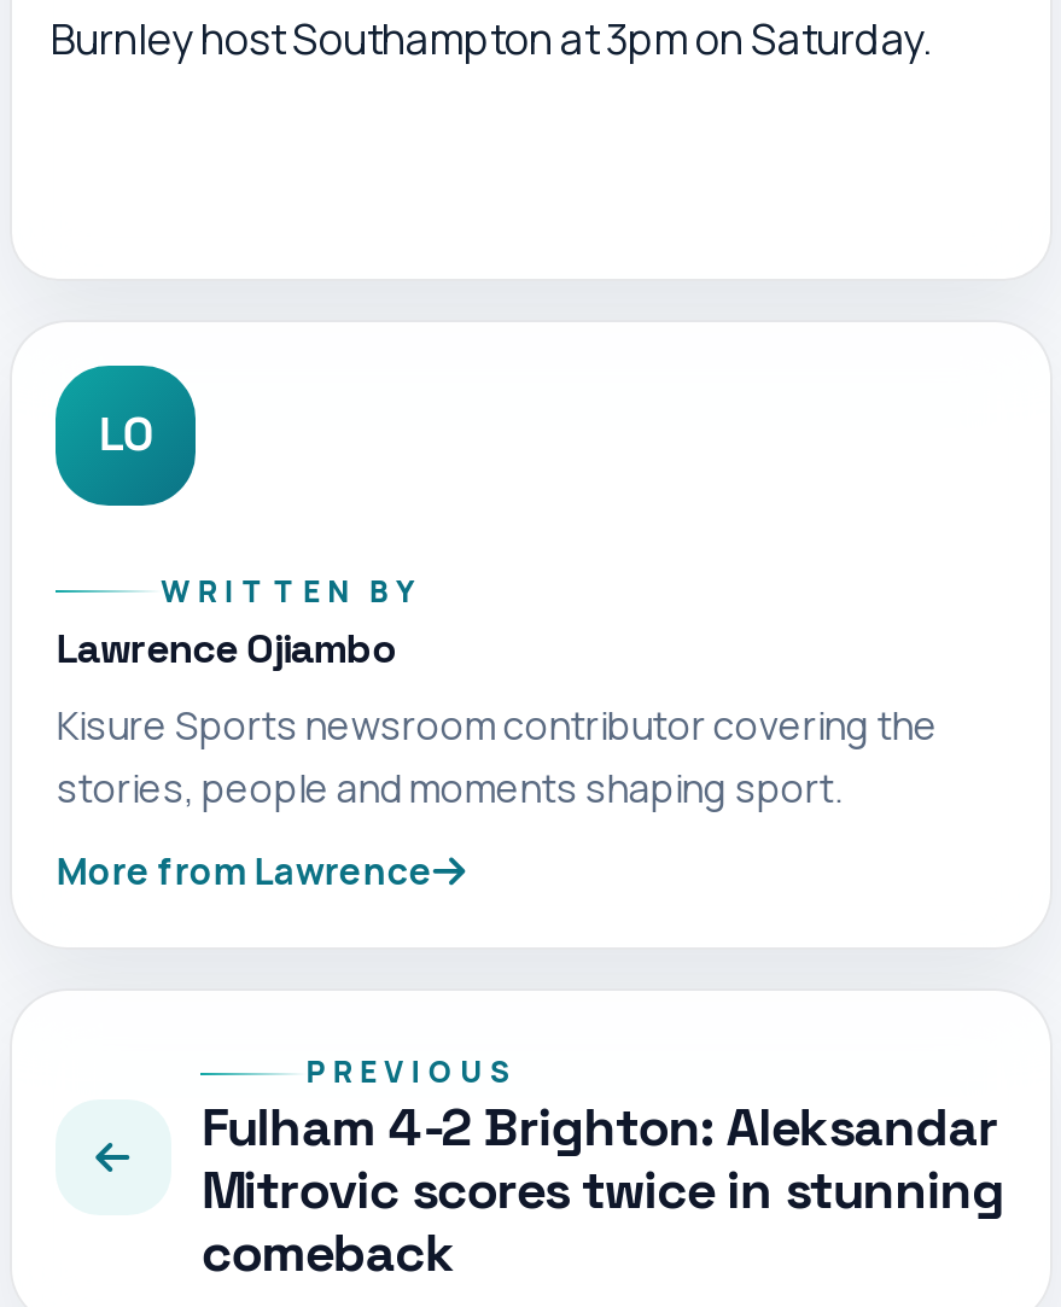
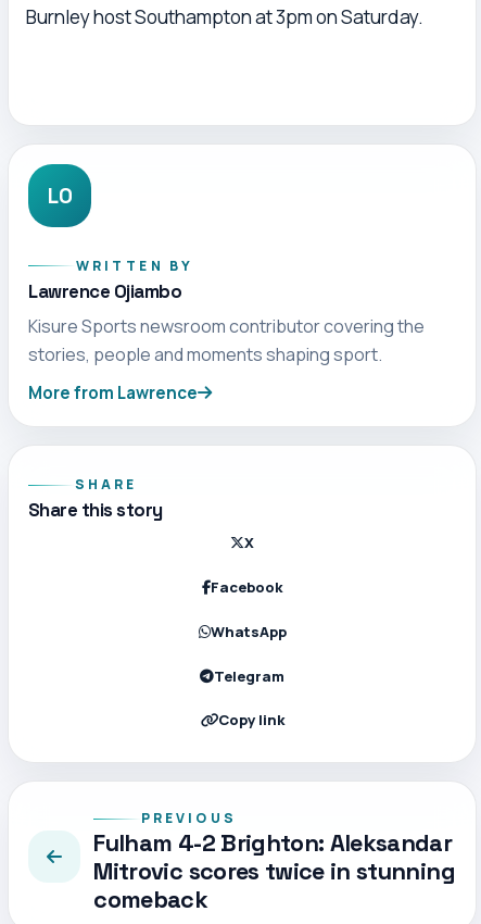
+ SHARE
+ Share this story
+ X
+ Facebook
+ WhatsApp
+ Telegram
+ Copy link
